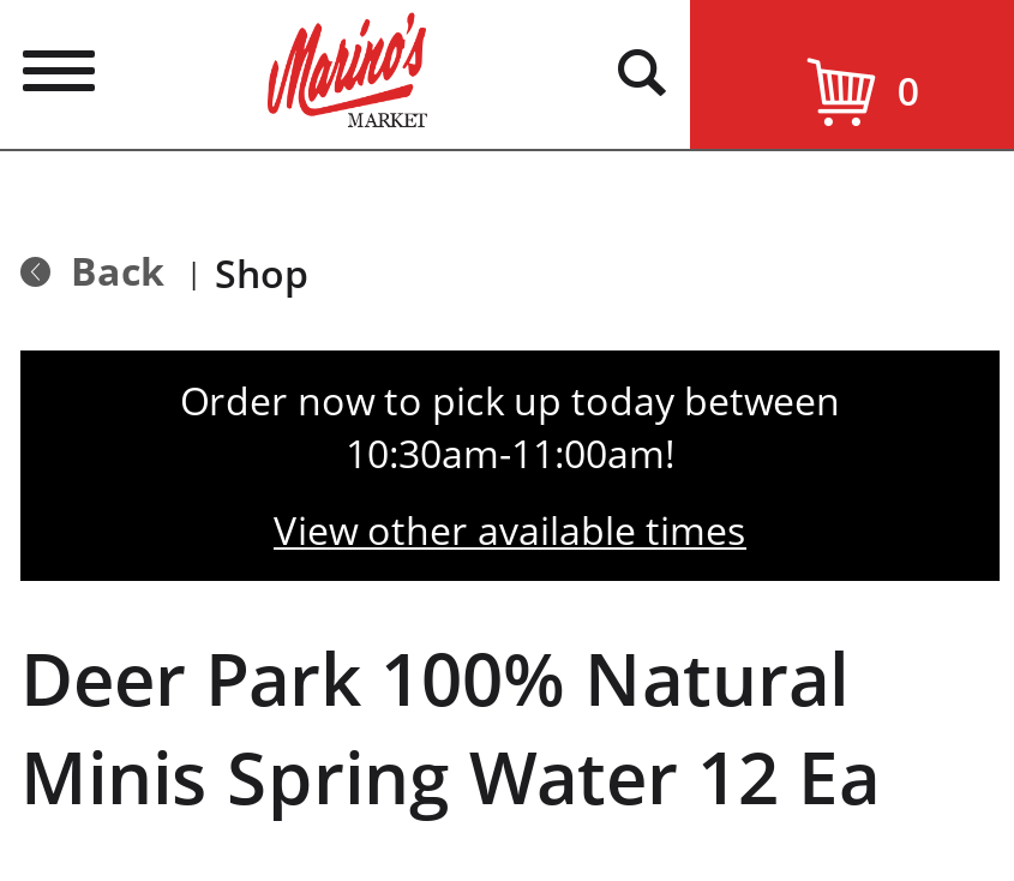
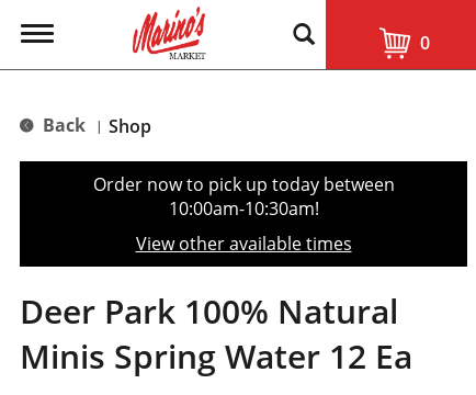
- 10:30am-11:00am!
+ 10:00am-10:30am!
